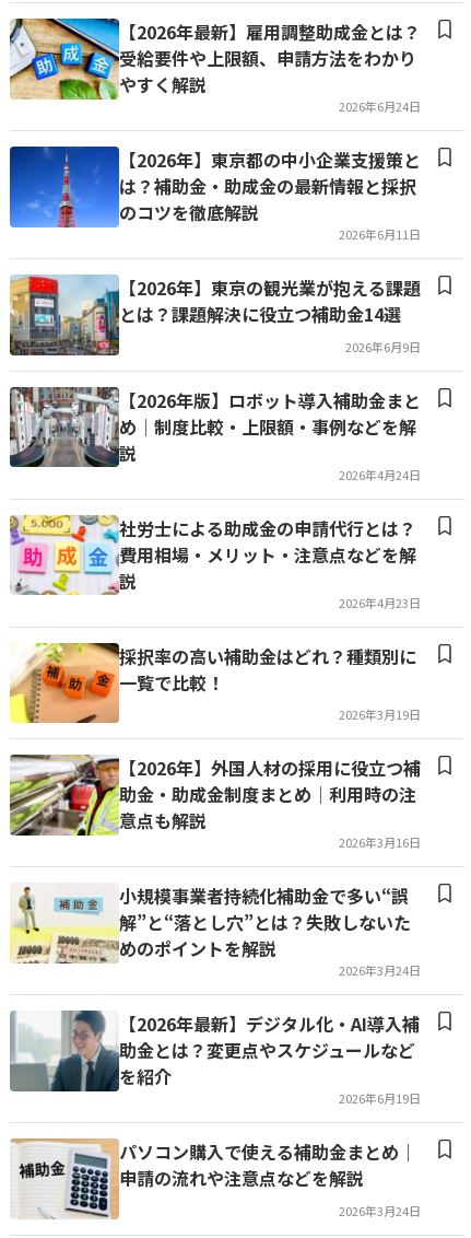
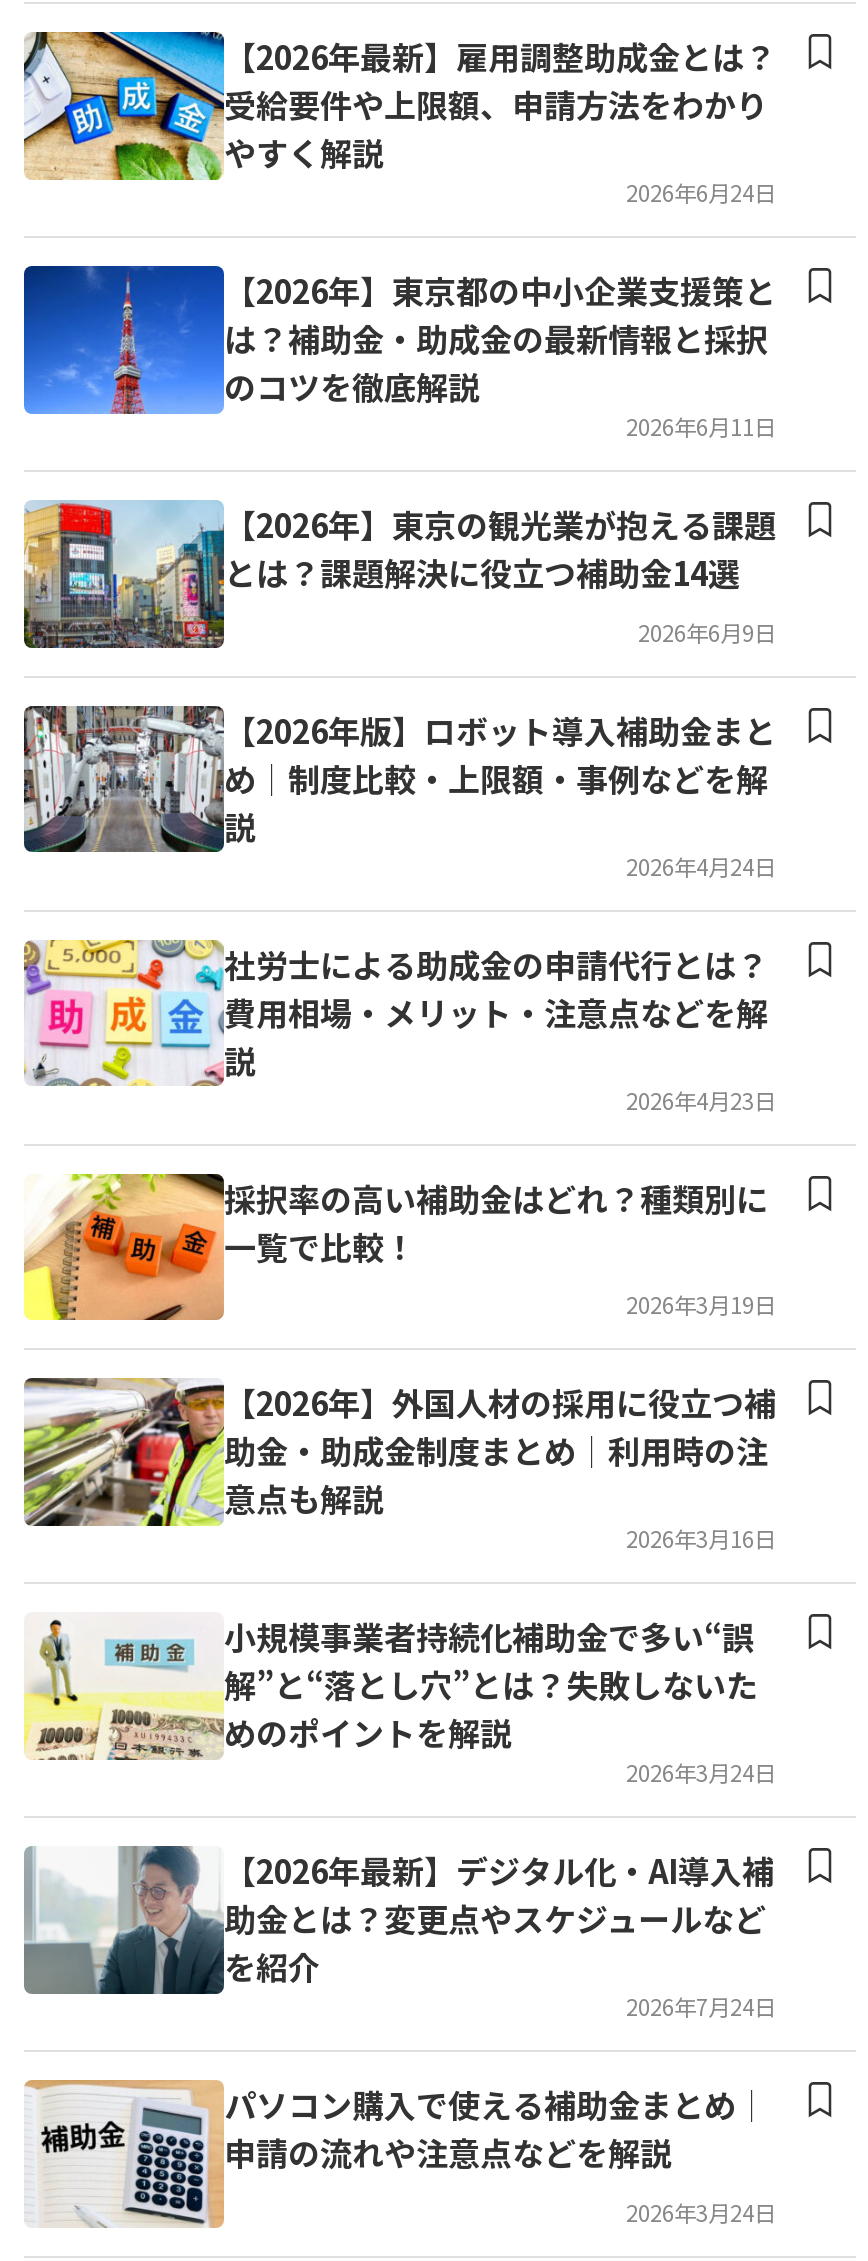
- 2026年6月19日
+ 2026年7月24日
